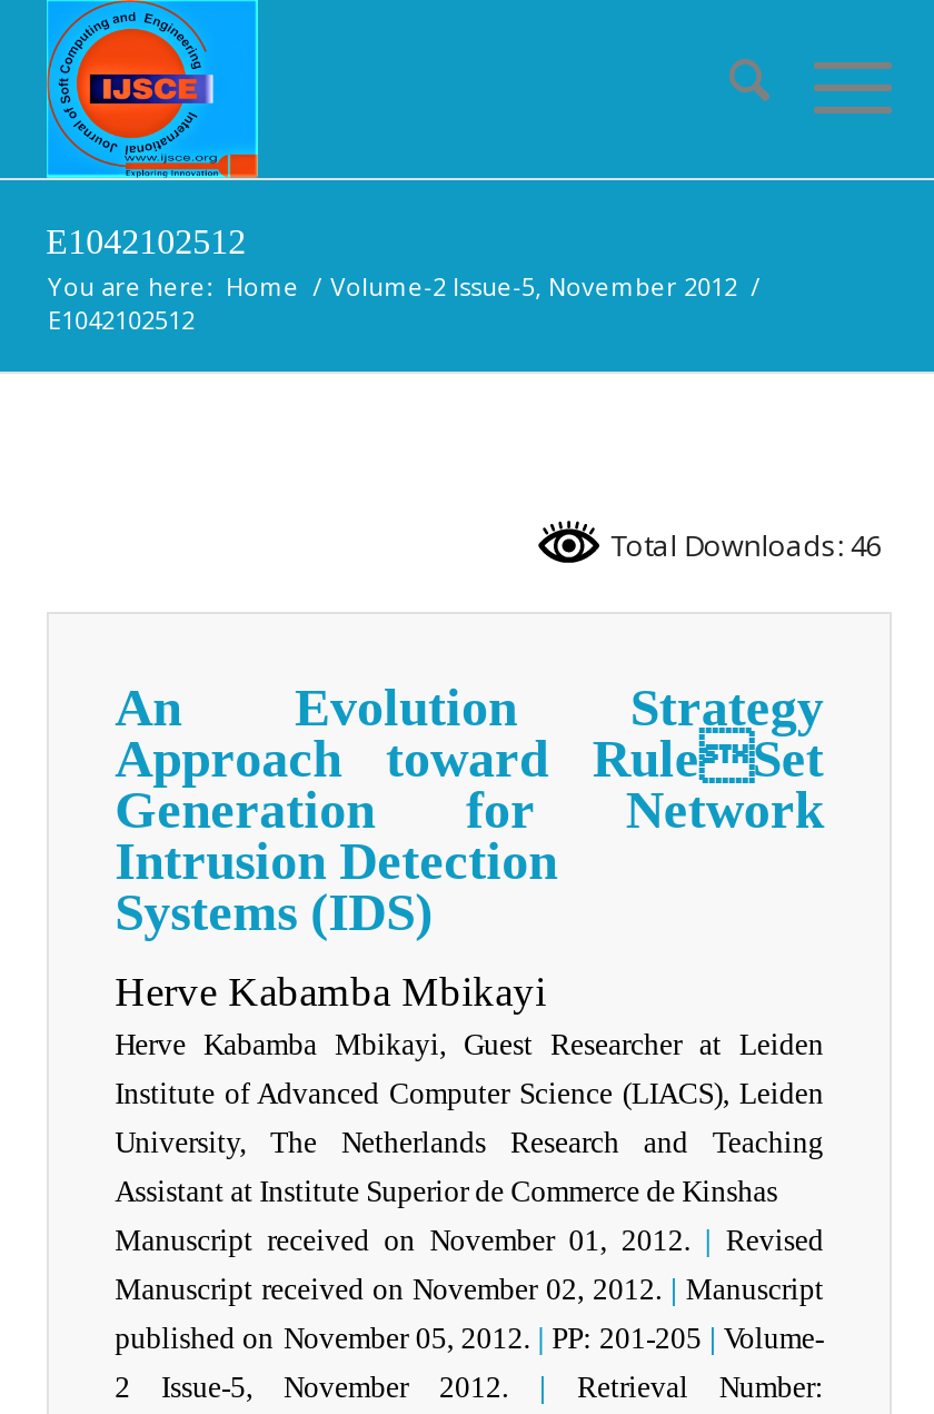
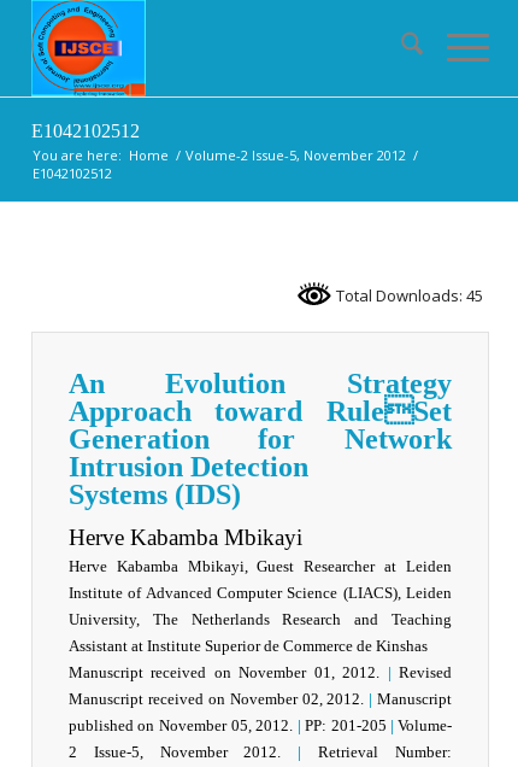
- Total Downloads: 46
+ Total Downloads: 45
